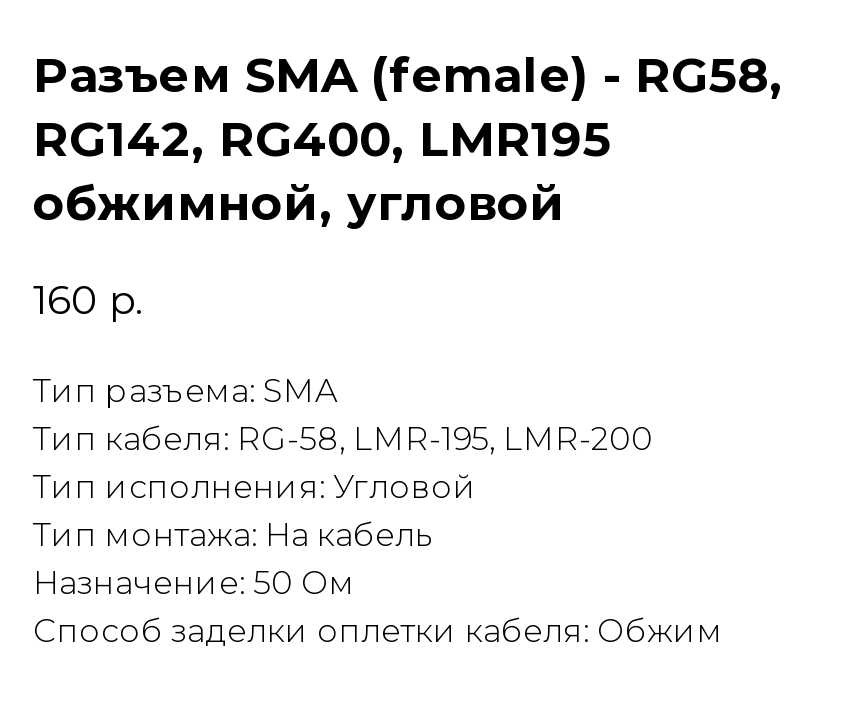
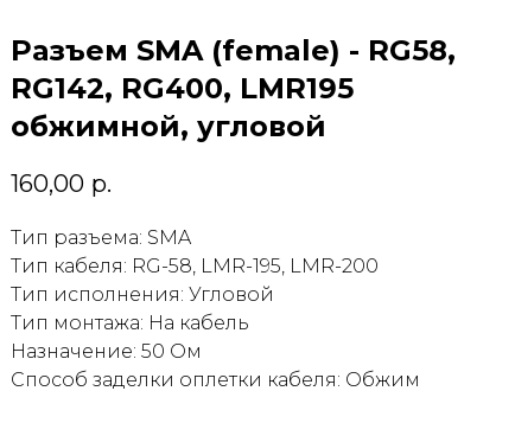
- 160 р.
+ 160,00 р.
